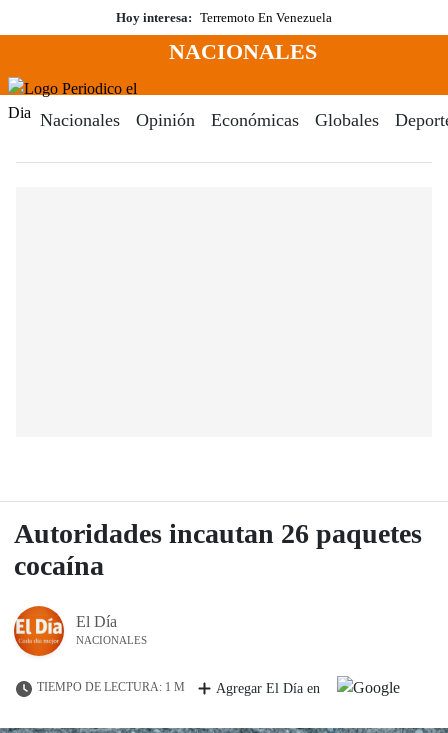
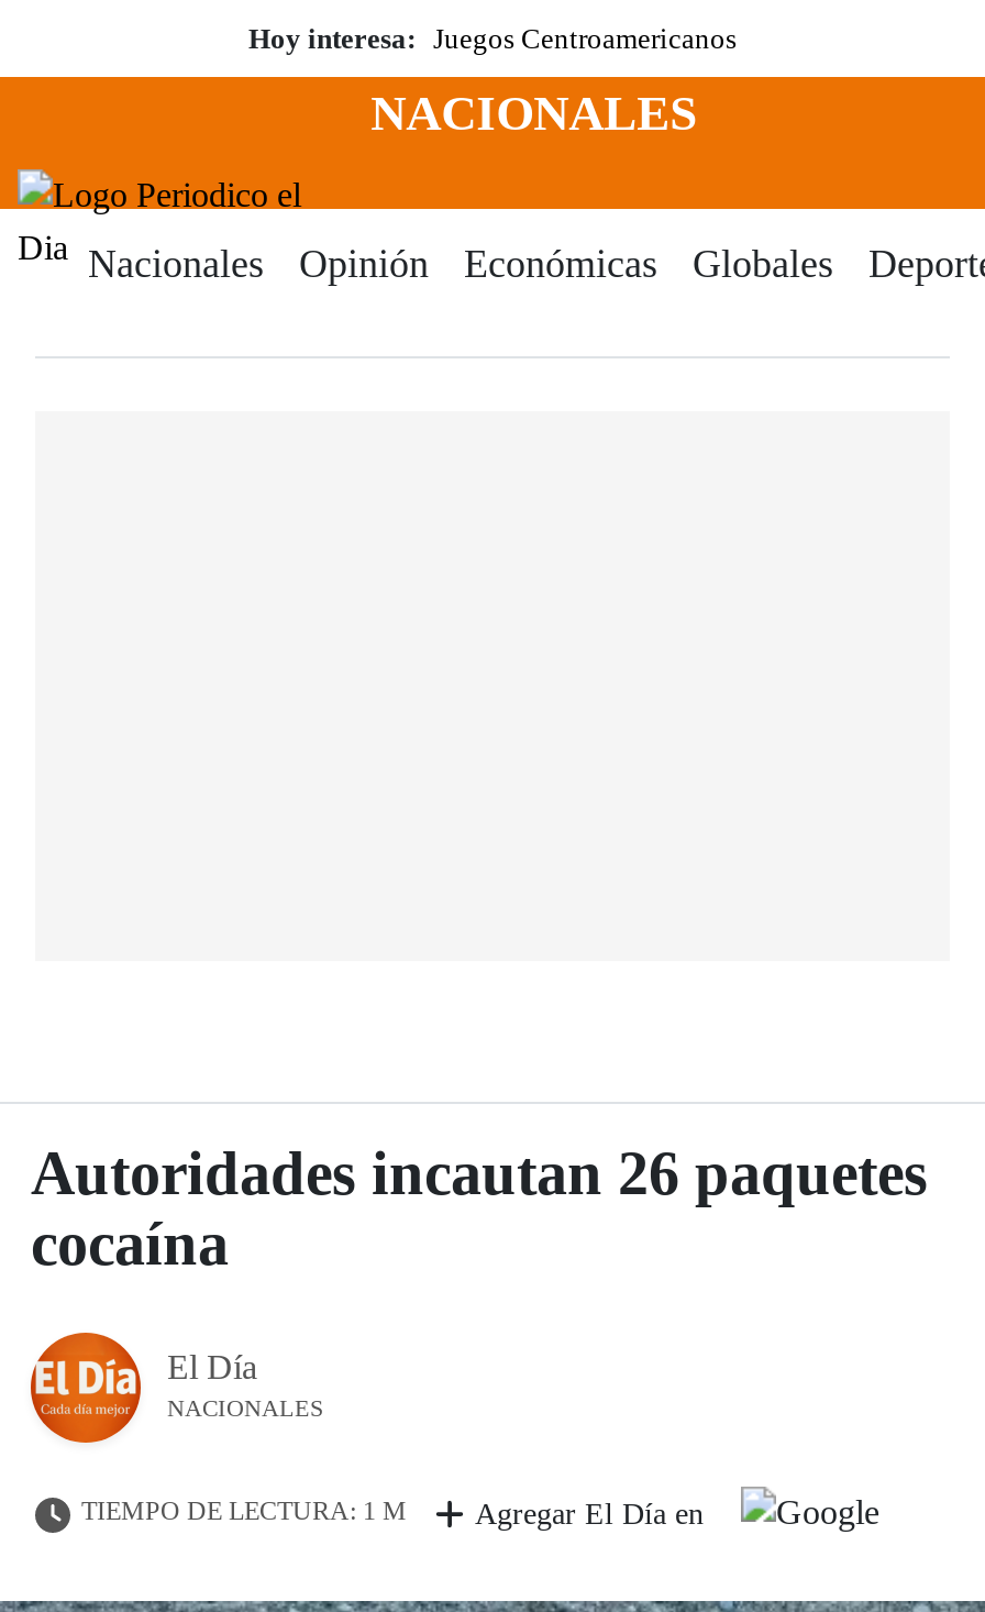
- Hoy interesa: Terremoto En Venezuela
+ Hoy interesa: Juegos Centroamericanos
